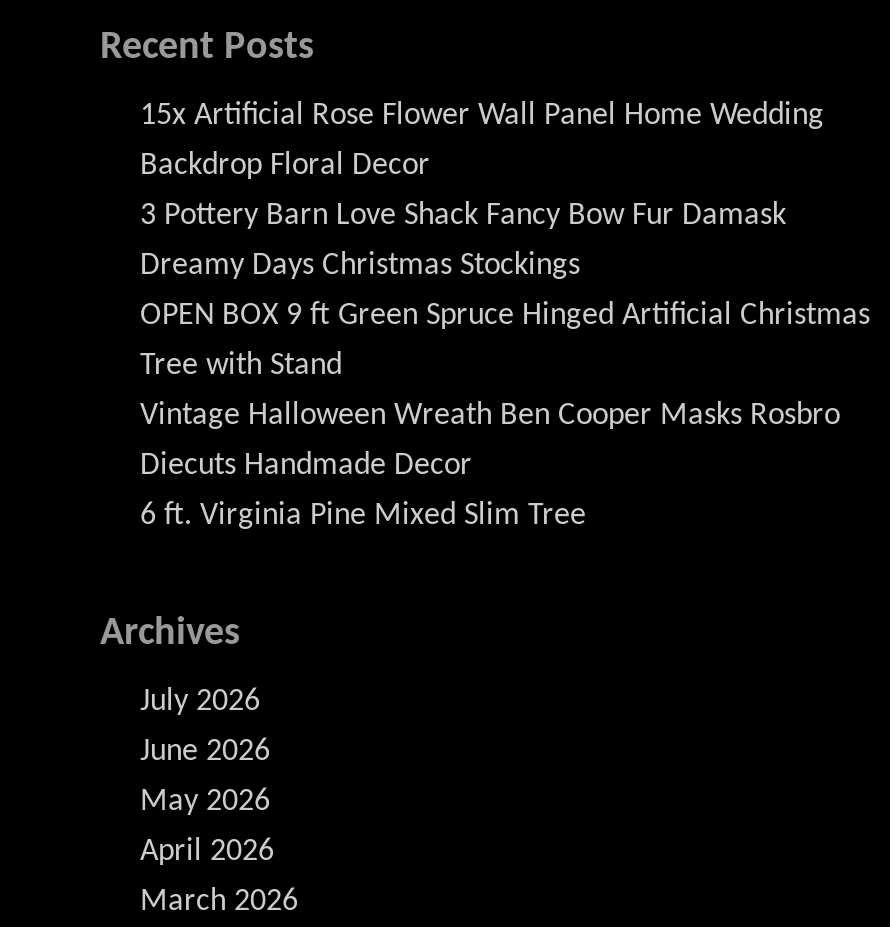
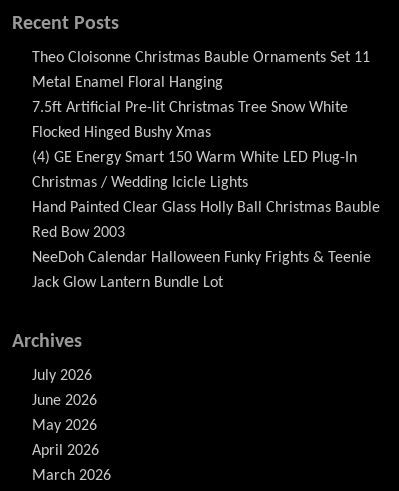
- 15x Artificial Rose Flower Wall Panel Home Wedding
- Backdrop Floral Decor
- 3 Pottery Barn Love Shack Fancy Bow Fur Damask
- Dreamy Days Christmas Stockings
- OPEN BOX 9 ft Green Spruce Hinged Artificial Christmas
- Tree with Stand
- Vintage Halloween Wreath Ben Cooper Masks Rosbro
- Diecuts Handmade Decor
- 6 ft. Virginia Pine Mixed Slim Tree
+ Theo Cloisonne Christmas Bauble Ornaments Set 11
+ Metal Enamel Floral Hanging
+ 7.5ft Artificial Pre-lit Christmas Tree Snow White
+ Flocked Hinged Bushy Xmas
+ (4) GE Energy Smart 150 Warm White LED Plug-In
+ Christmas / Wedding Icicle Lights
+ Hand Painted Clear Glass Holly Ball Christmas Bauble
+ Red Bow 2003
+ NeeDoh Calendar Halloween Funky Frights & Teenie
+ Jack Glow Lantern Bundle Lot
